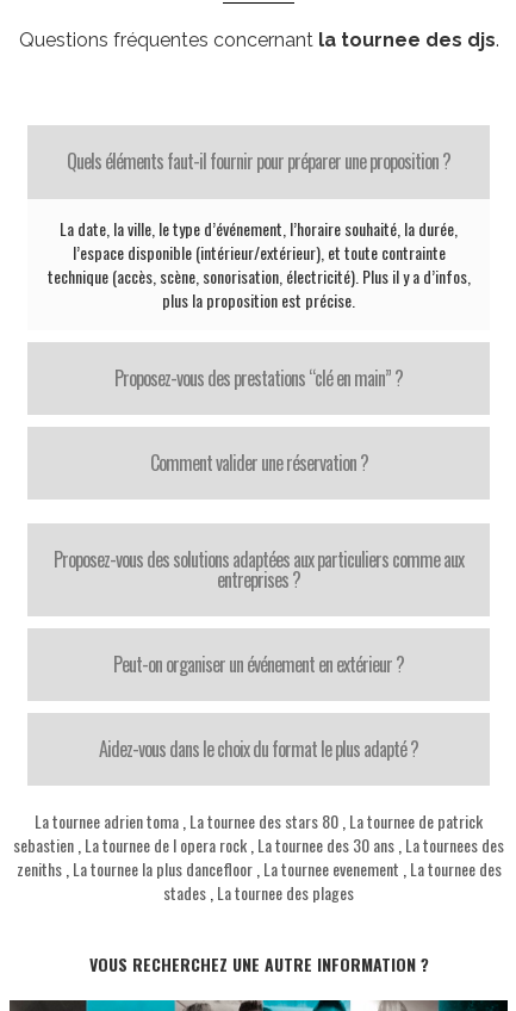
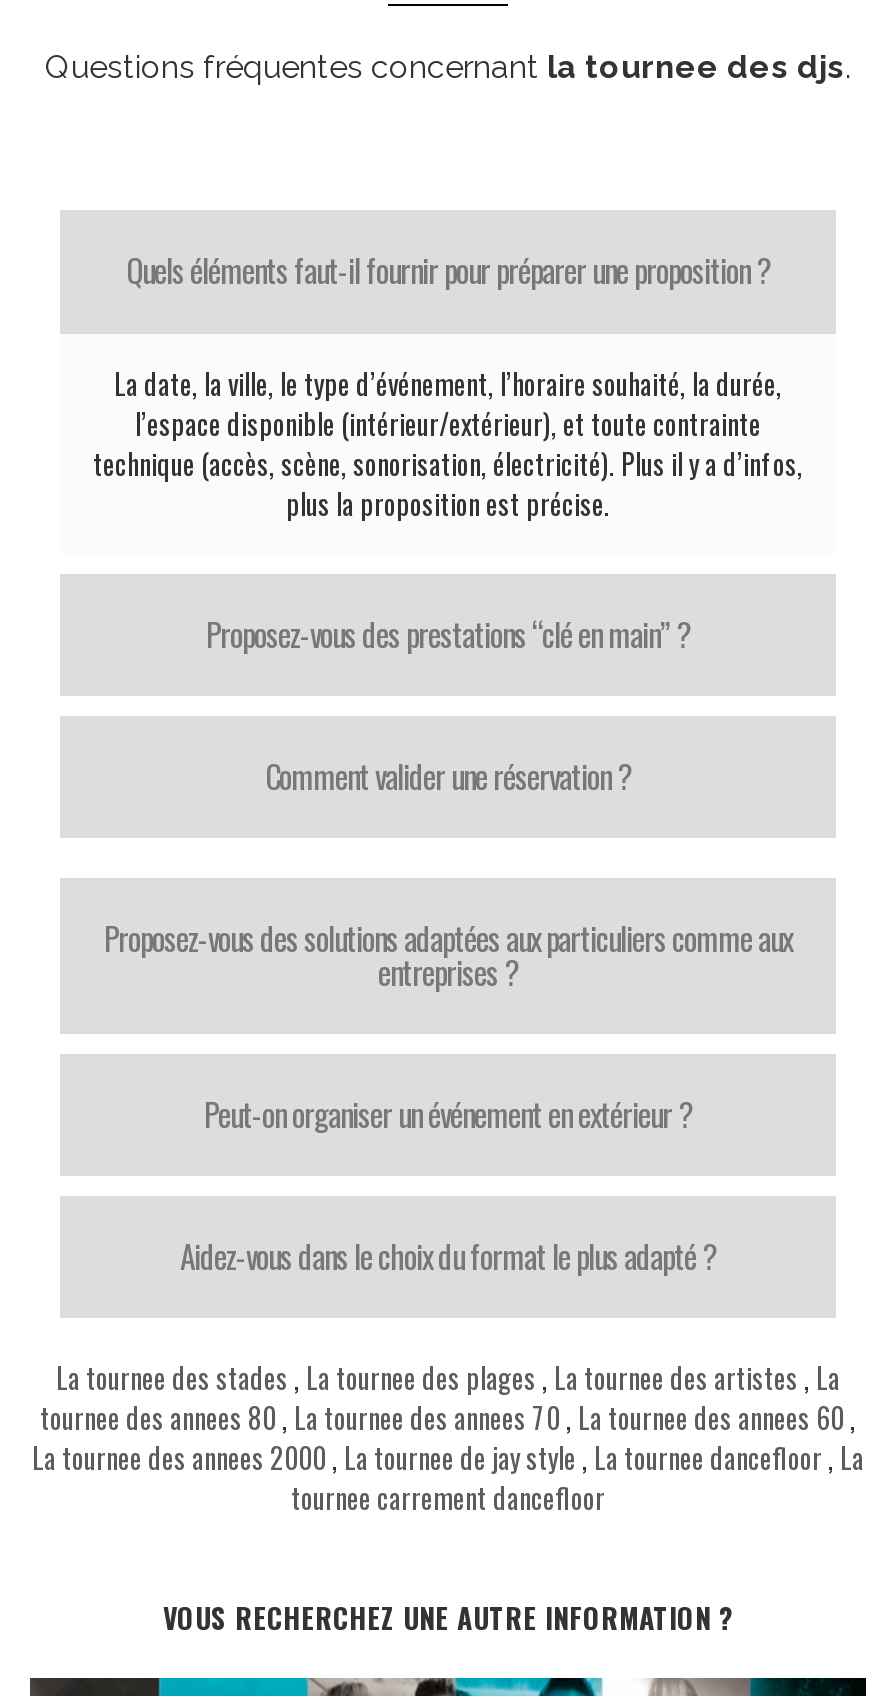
- La tournee adrien toma, La tournee des stars 80, La tournee de patrick
- sebastien, La tournee de l opera rock, La tournee des 30 ans, La tournees des
- zeniths, La tournee la plus dancefloor, La tournee evenement, La tournee des
- stades, La tournee des plages
+ La tournee des stades, La tournee des plages, La tournee des artistes, La
+ tournee des annees 80, La tournee des annees 70, La tournee des annees 60,
+ La tournee des annees 2000, La tournee de jay style, La tournee dancefloor, La
+ tournee carrement dancefloor
